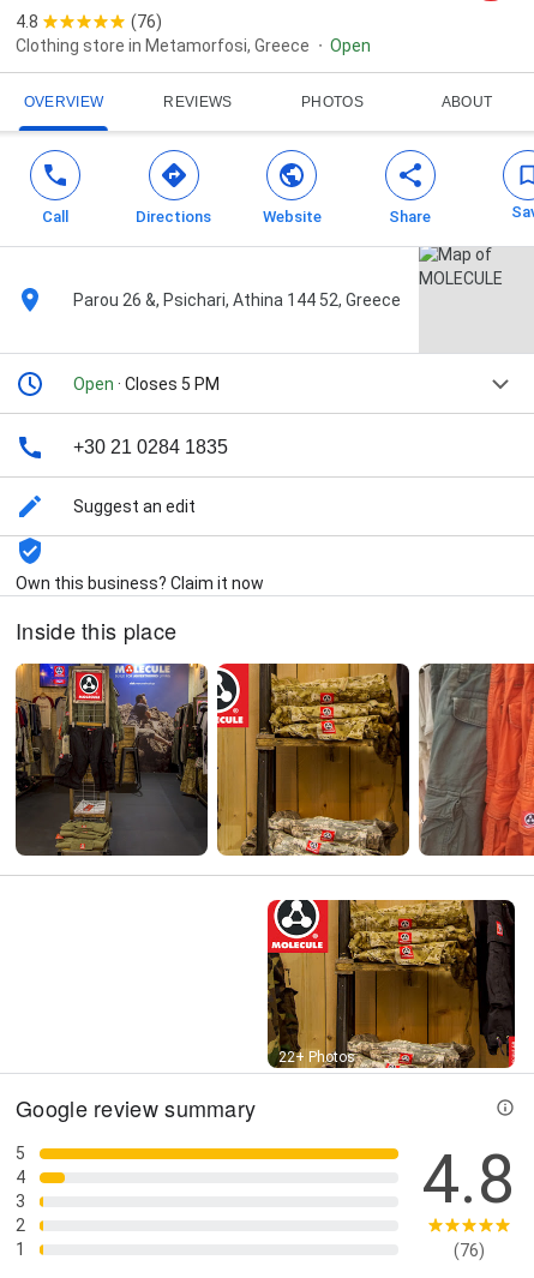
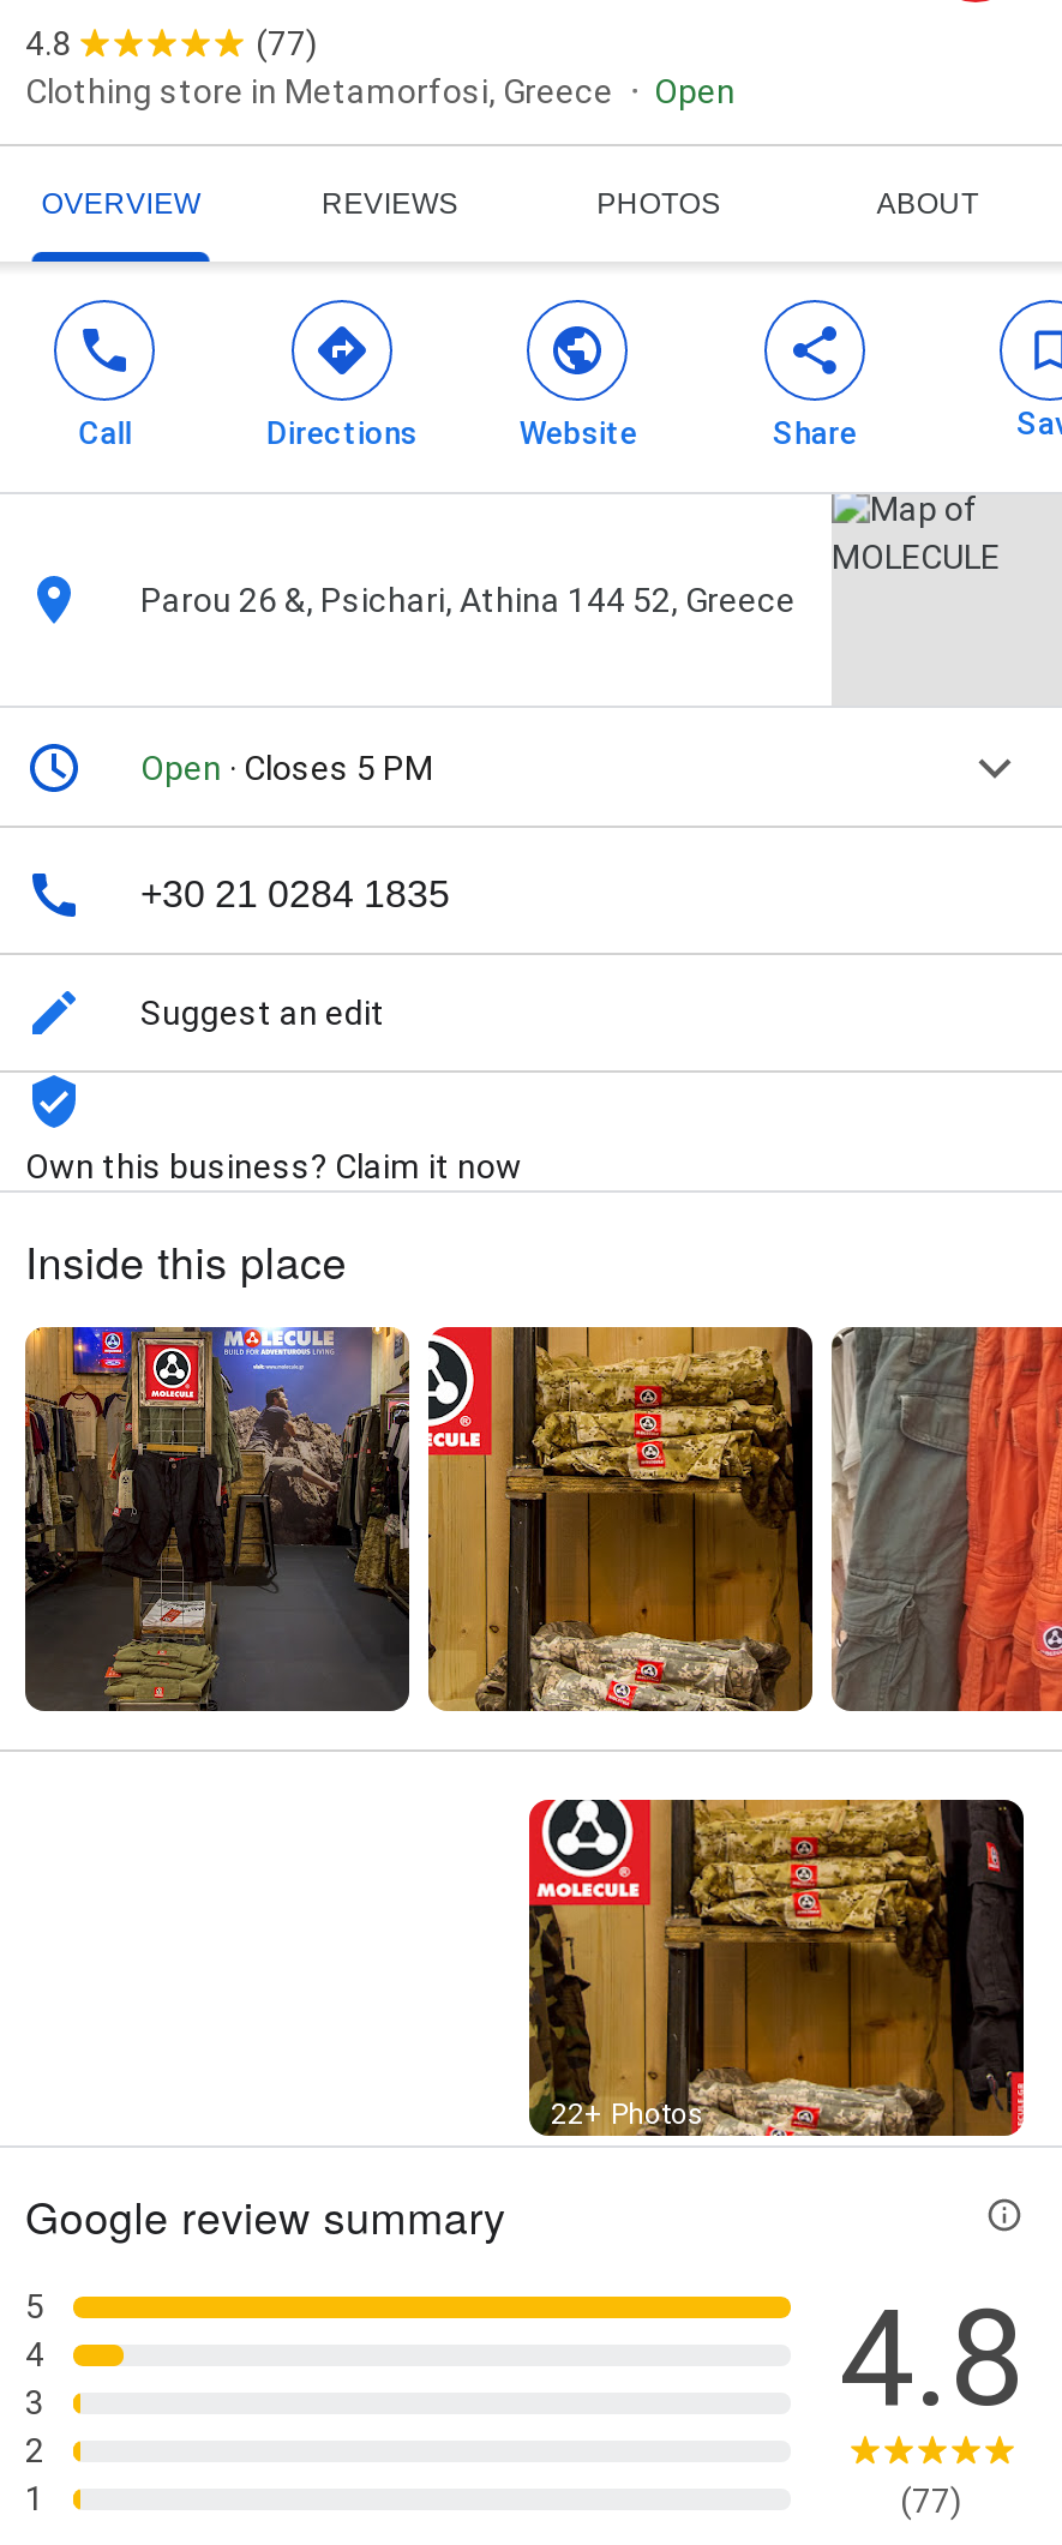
- (76)
+ (77)

- (76)
+ (77)
